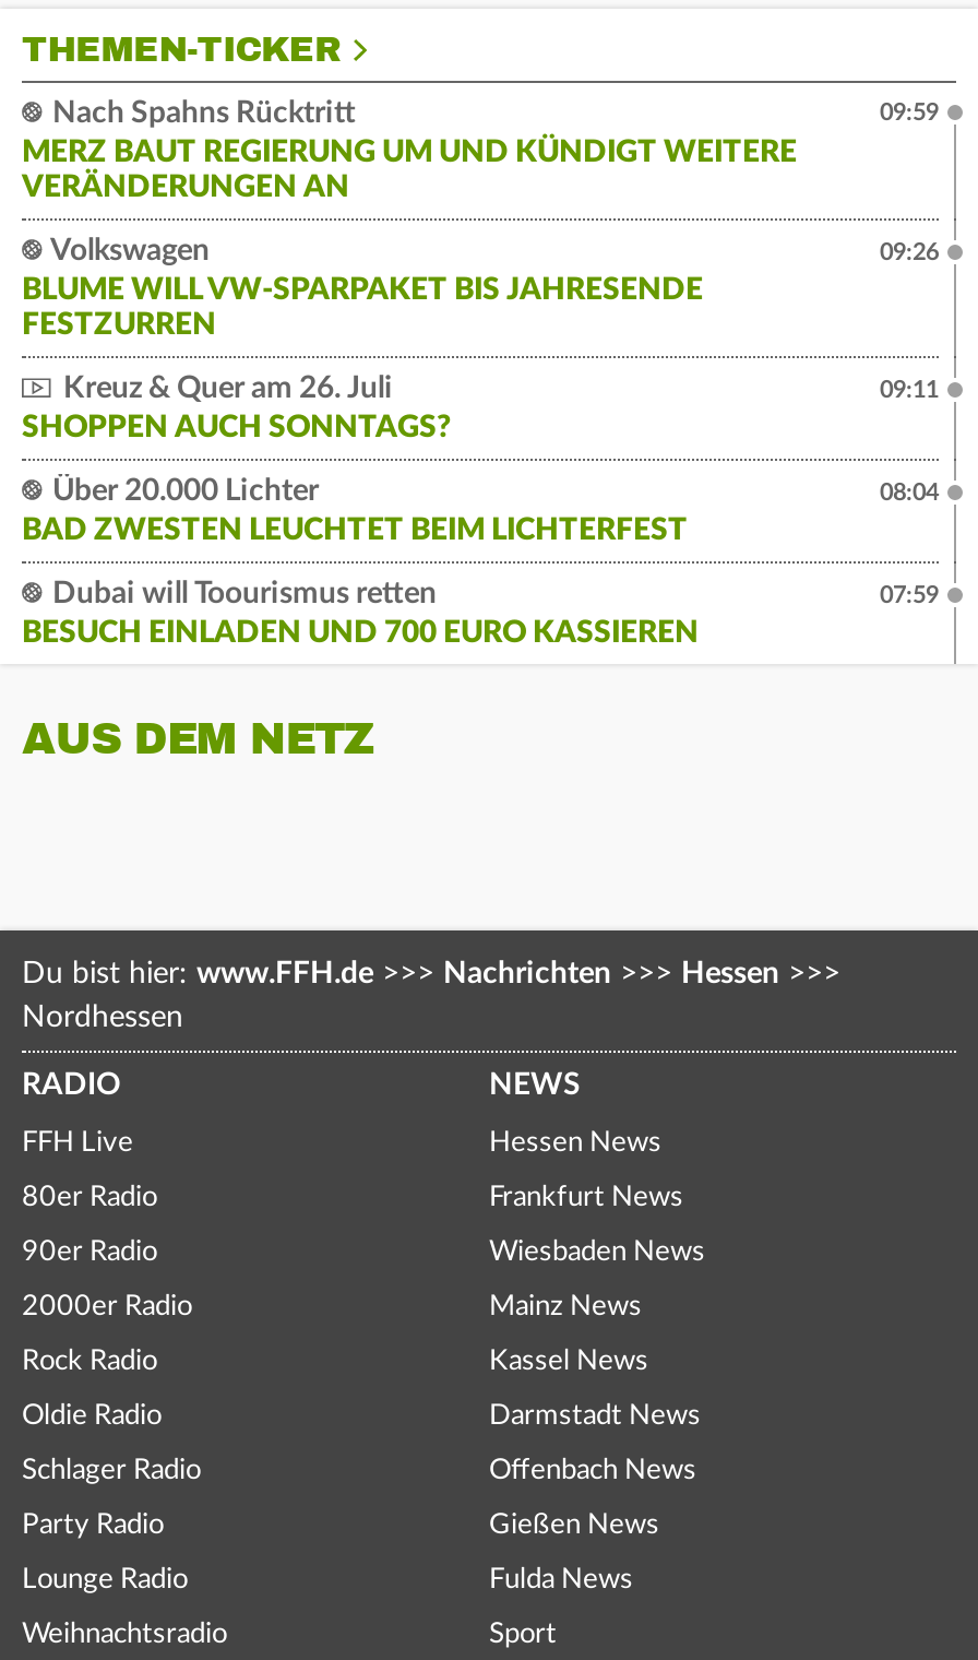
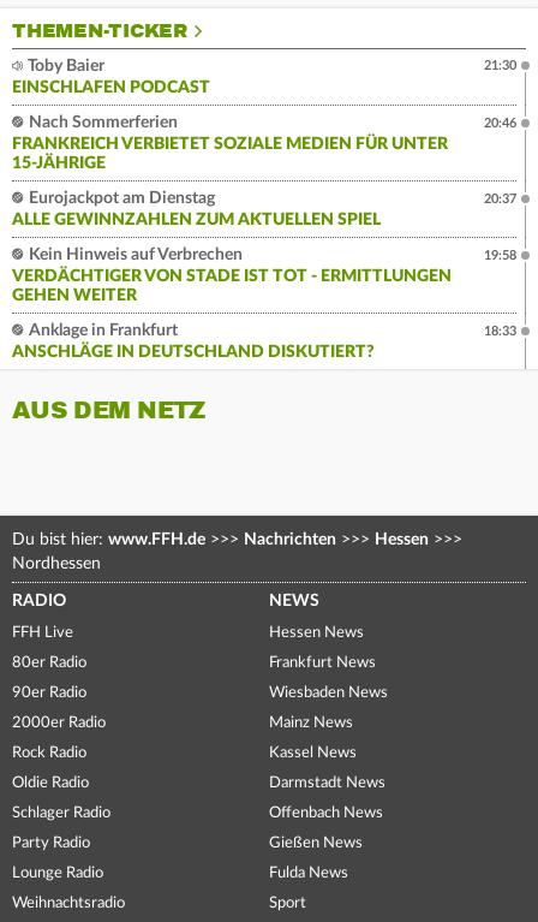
- Nach Spahns Rücktritt
- MERZ BAUT REGIERUNG UM UND KÜNDIGT WEITERE
- VERÄNDERUNGEN AN
+ Toby Baier
+ EINSCHLAFEN PODCAST

- 09:59
+ 21:30

- Volkswagen
- BLUME WILL VW-SPARPAKET BIS JAHRESENDE
- FESTZURREN
+ Nach Sommerferien
+ FRANKREICH VERBIETET SOZIALE MEDIEN FÜR UNTER
+ 15-JÄHRIGE

- 09:26
+ 20:46

- Kreuz & Quer am 26. Juli
- SHOPPEN AUCH SONNTAGS?
+ Eurojackpot am Dienstag
+ ALLE GEWINNZAHLEN ZUM AKTUELLEN SPIEL

- 09:11
+ 20:37

- Über 20.000 Lichter
- BAD ZWESTEN LEUCHTET BEIM LICHTERFEST
+ Kein Hinweis auf Verbrechen
+ VERDÄCHTIGER VON STADE IST TOT - ERMITTLUNGEN
+ GEHEN WEITER

- 08:04
+ 19:58

- Dubai will Toourismus retten
- BESUCH EINLADEN UND 700 EURO KASSIEREN
+ Anklage in Frankfurt
+ ANSCHLÄGE IN DEUTSCHLAND DISKUTIERT?

- 07:59
+ 18:33
